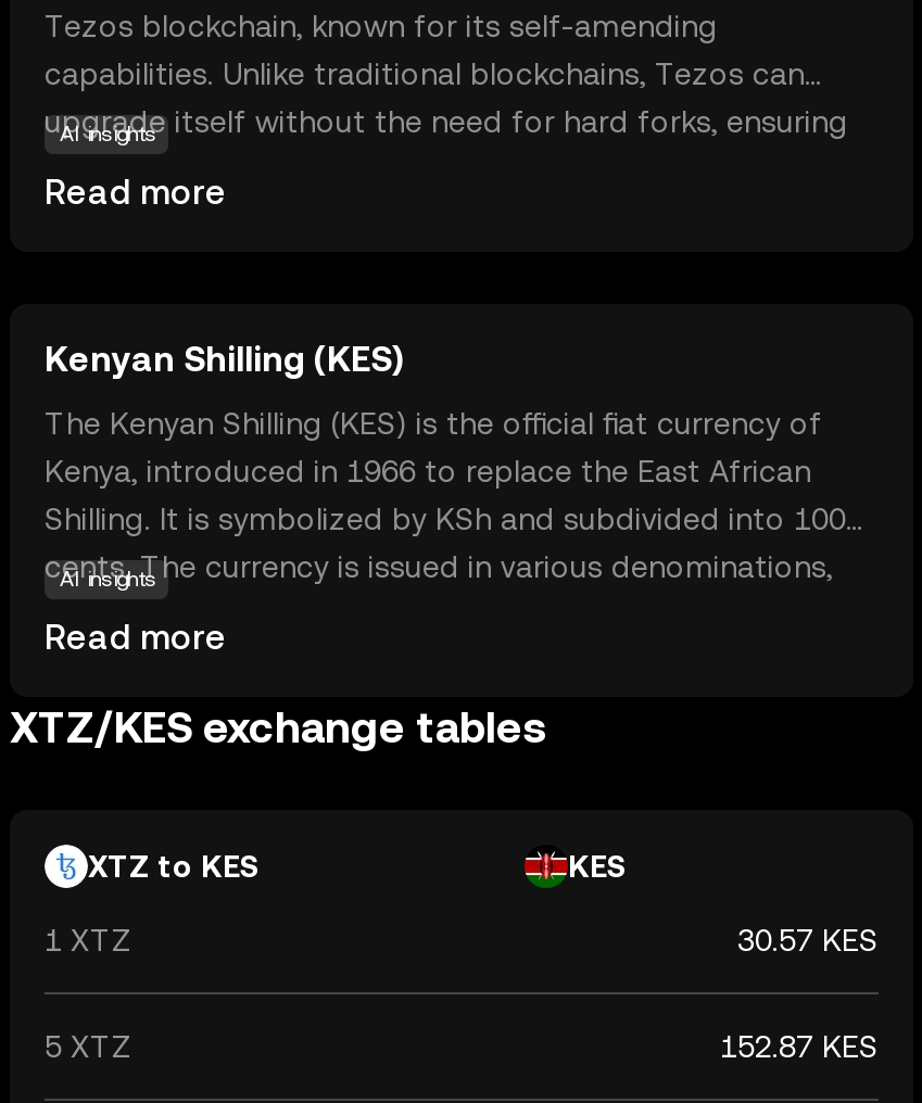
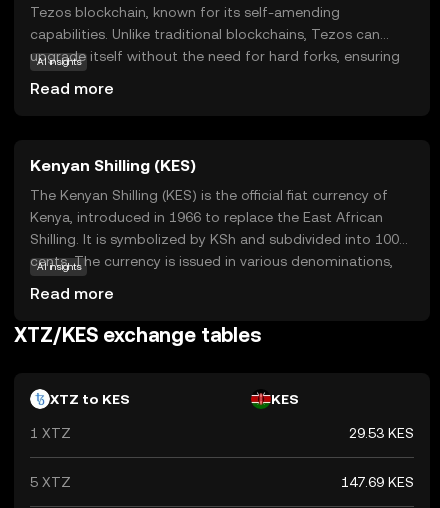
- 30.57 KES
+ 29.53 KES

- 152.87 KES
+ 147.69 KES
